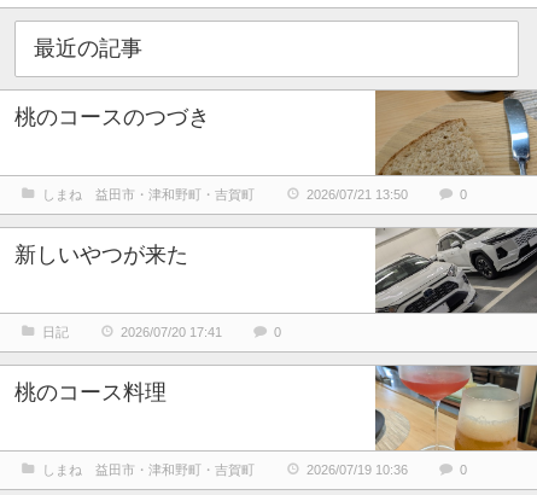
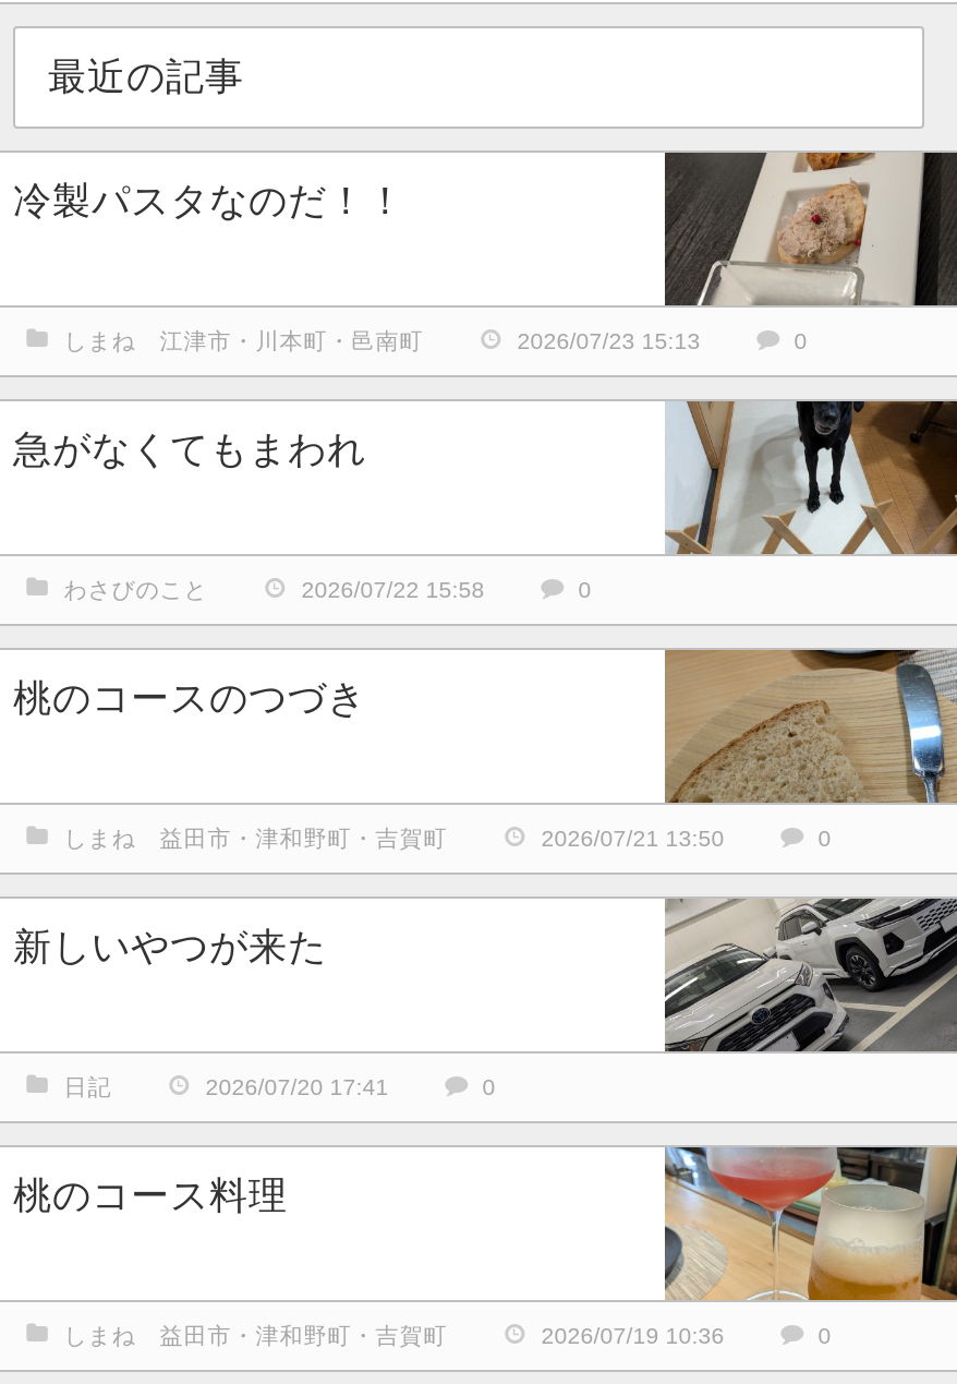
+ [image]
+ 冷製パスタなのだ！！
+ しまね 江津市・川本町・邑南町
+ 2026/07/23 15:13
+ 0
+ 急がなくてもまわれ
+ わさびのこと
+ 2026/07/22 15:58
+ 0

+ [image]
